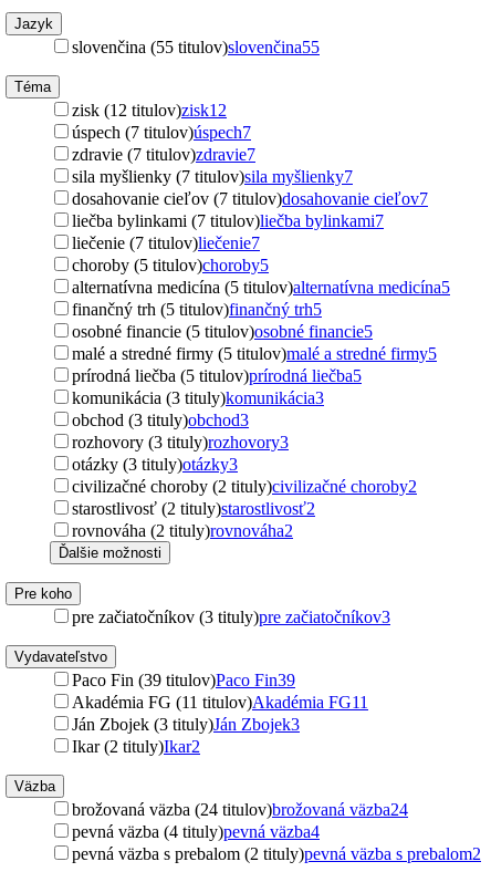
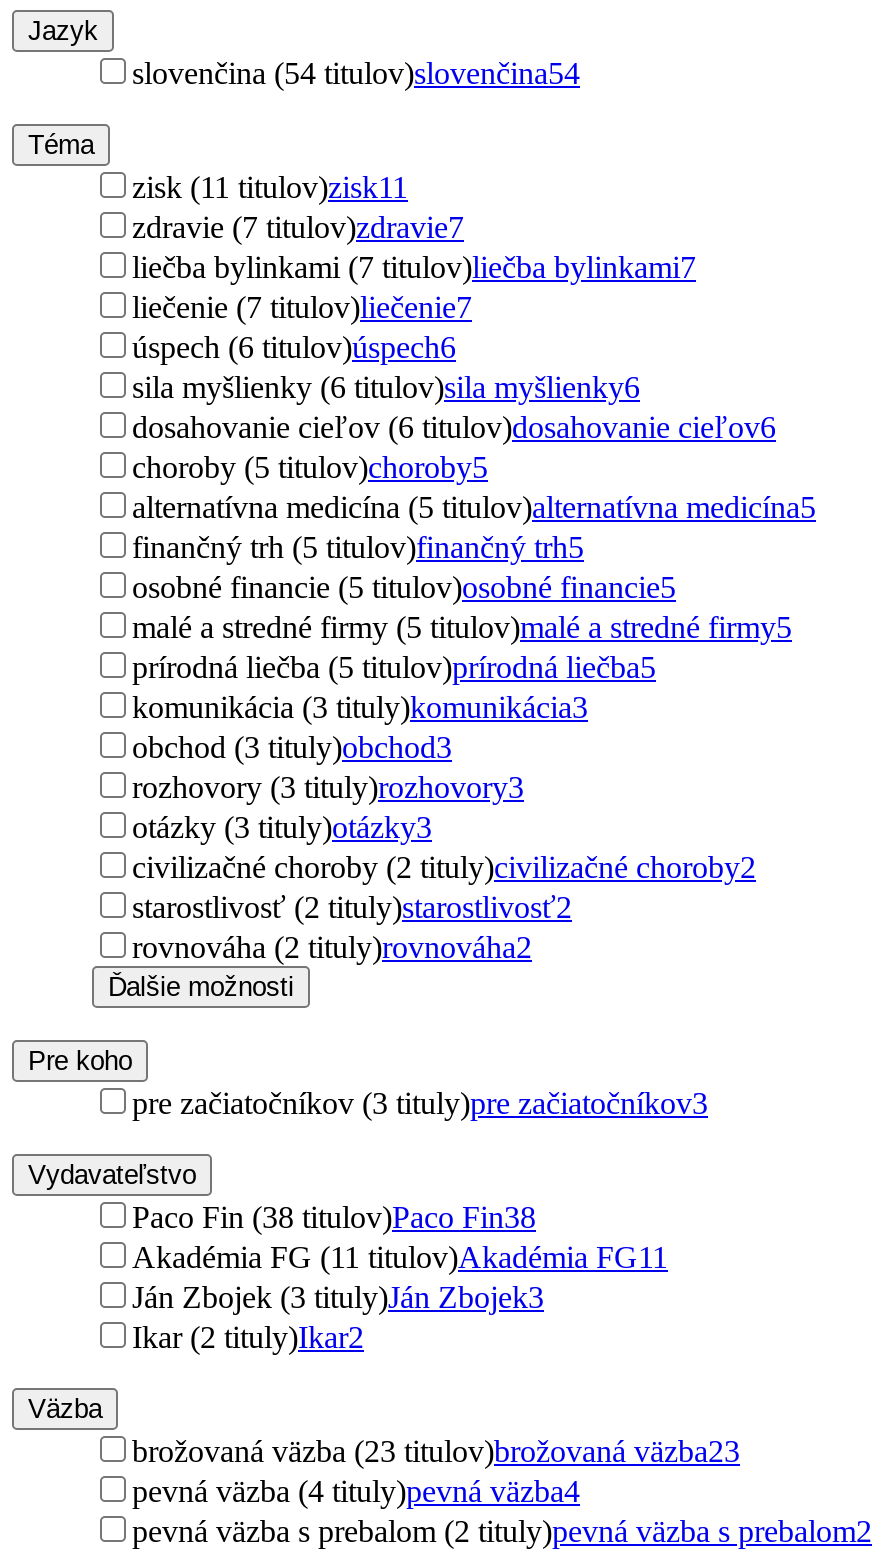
- slovenčina (55 titulov)slovenčina55
+ slovenčina (54 titulov)slovenčina54

- zisk (12 titulov)zisk 12
- úspech (7 titulov)úspech7
+ zisk (11 titulov)zisk11

moved up: zdravie (7 titulov)zdravie7

- sila myšlienky (7 titulov)sila myšlienky7
- dosahovanie cieľov (7 titulov)dosahovanie cieľov7

moved up: liečba bylinkami (7 titulov)liečba bylinkami7 | liečenie (7 titulov)liečenie7

+ úspech (6 titulov)úspech6
+ sila myšlienky (6 titulov)sila myšlienky6
+ dosahovanie cieľov (6 titulov)dosahovanie cieľov6

- Paco Fin (39 titulov)Paco Fin39
+ Paco Fin (38 titulov)Paco Fin38

- brožovaná väzba (24 titulov)brožovaná väzba24
+ brožovaná väzba (23 titulov)brožovaná väzba23
